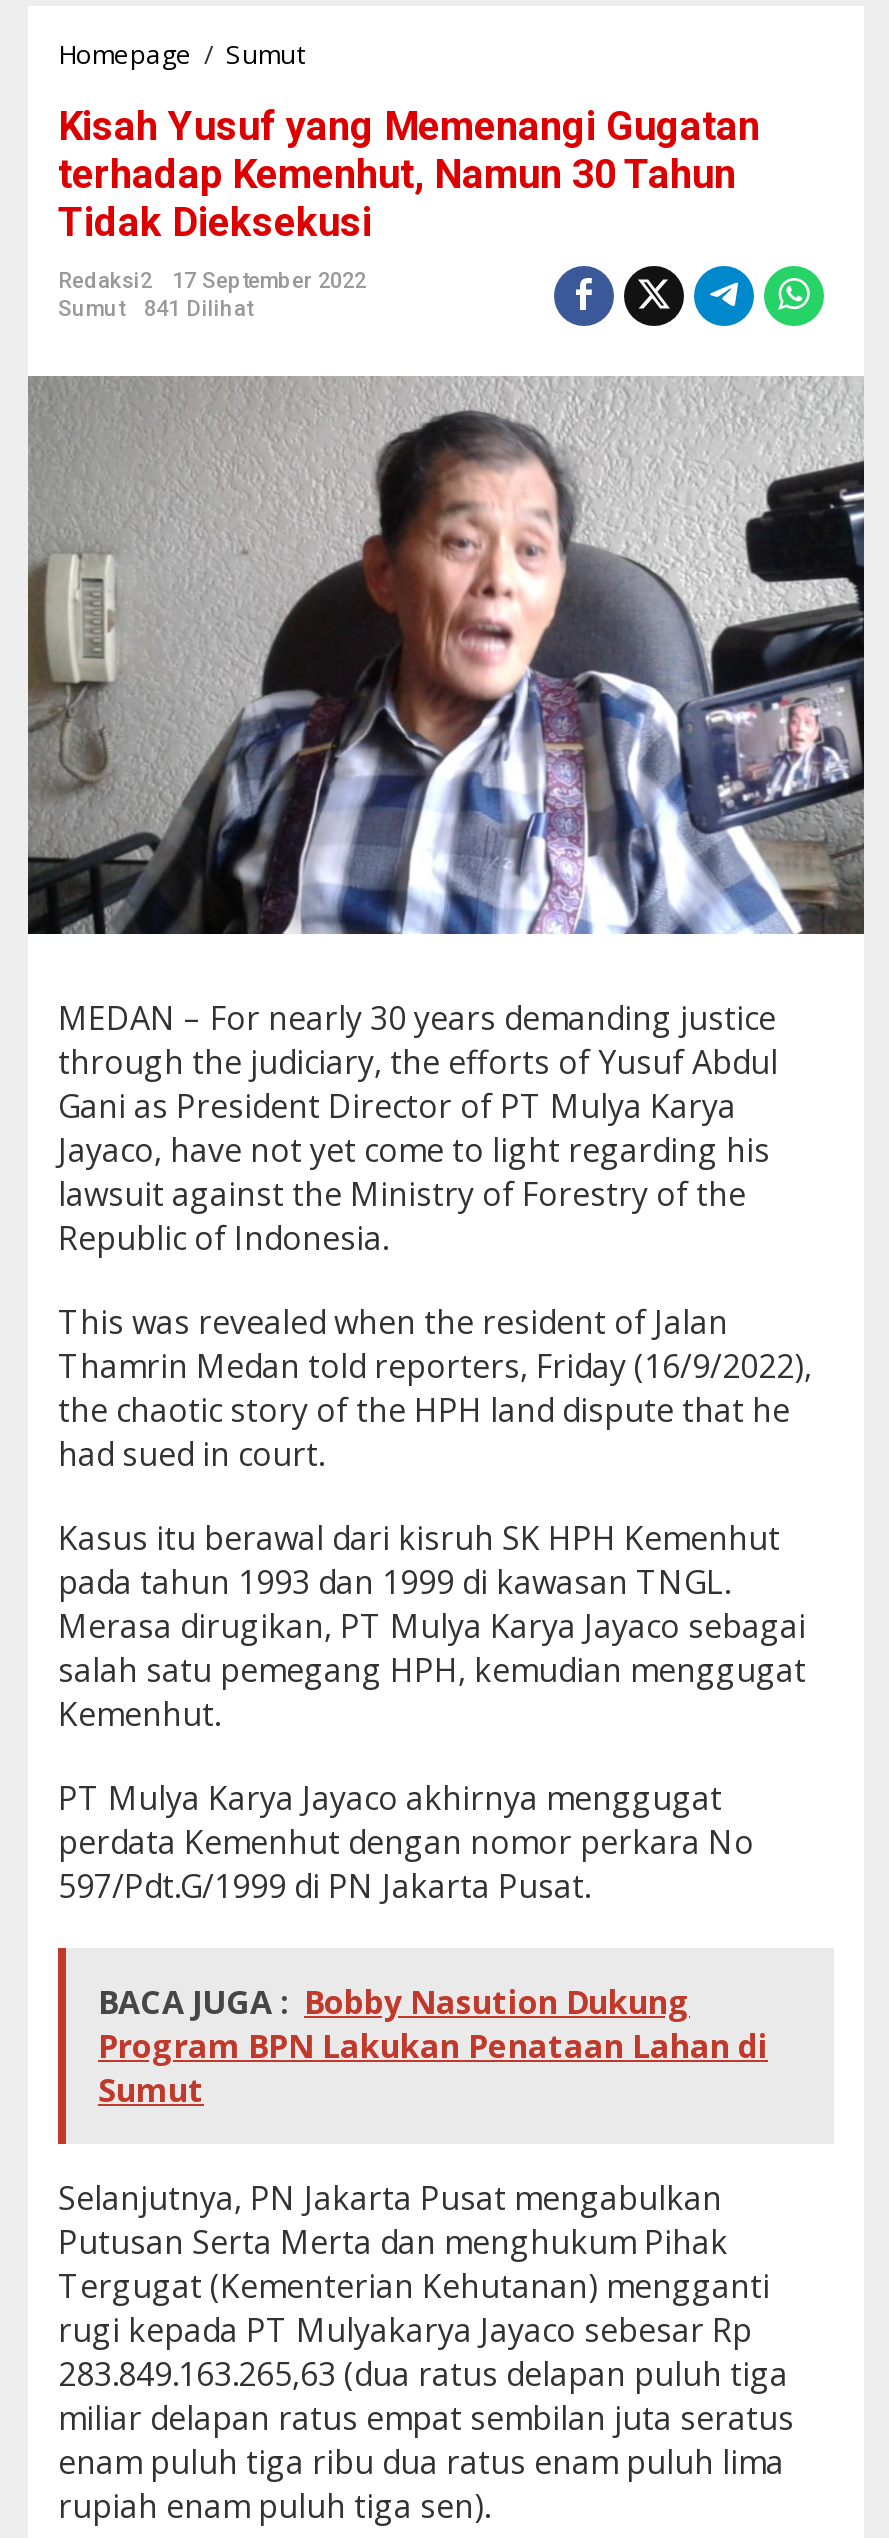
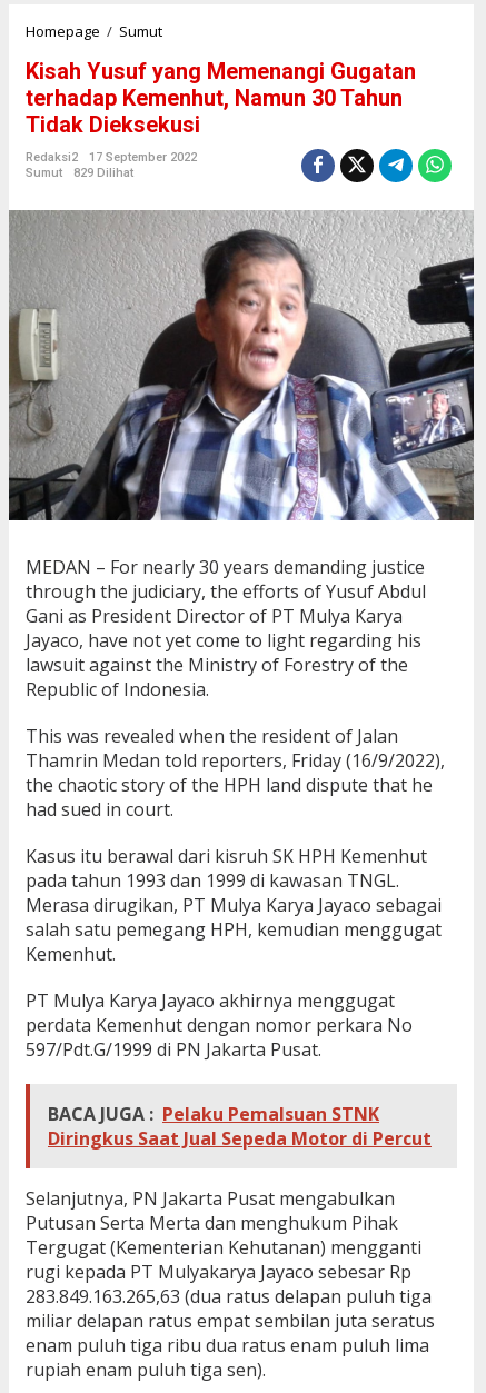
- 841 Dilihat
+ 829 Dilihat

- BACA JUGA : Bobby Nasution Dukung
- Program BPN Lakukan Penataan Lahan di
- Sumut
+ BACA JUGA : Pelaku Pemalsuan STNK
+ Diringkus Saat Jual Sepeda Motor di Percut
